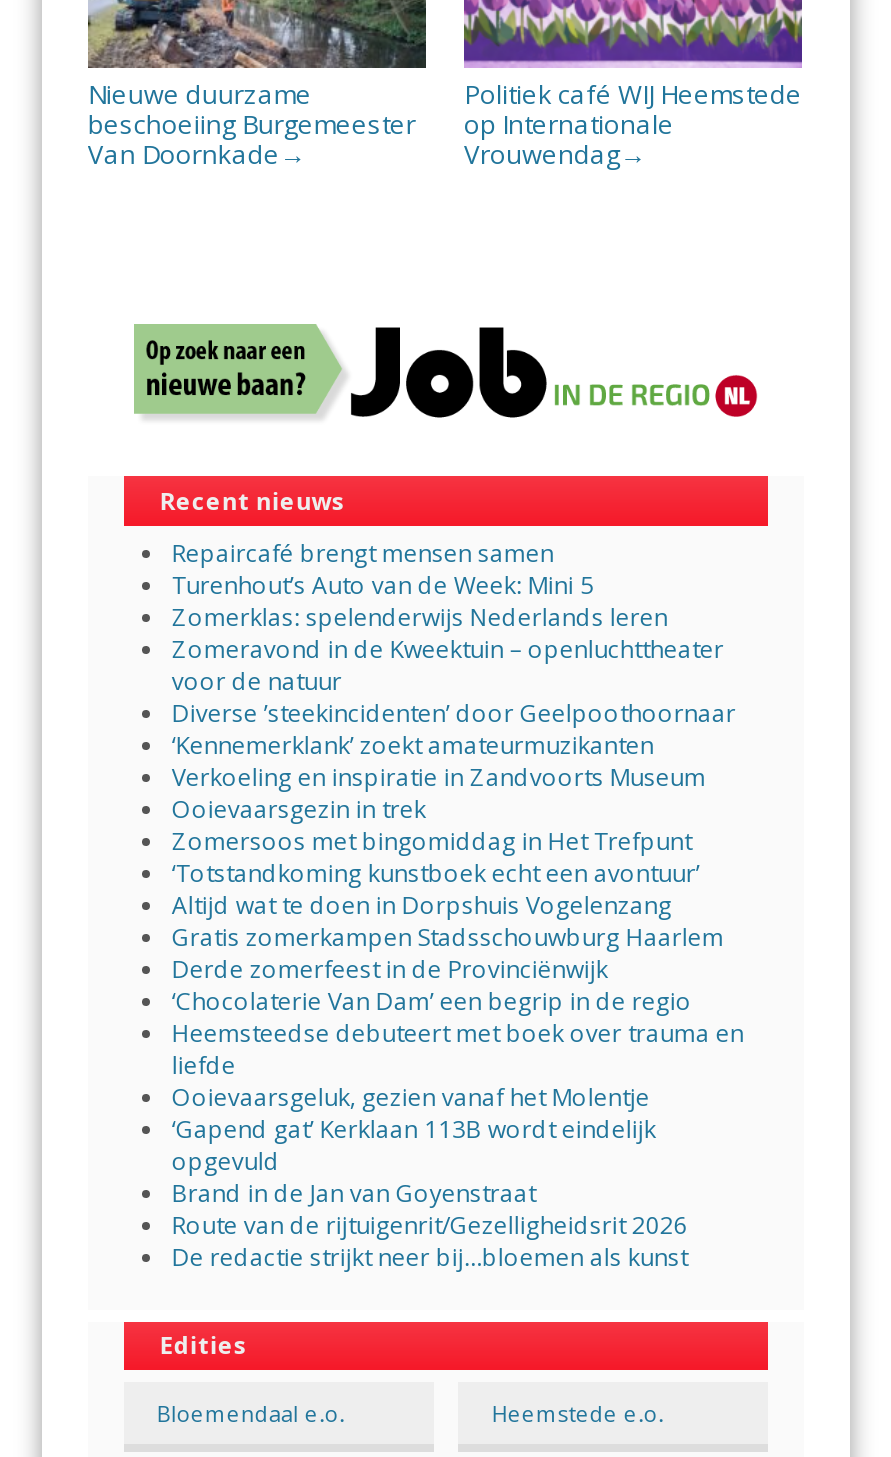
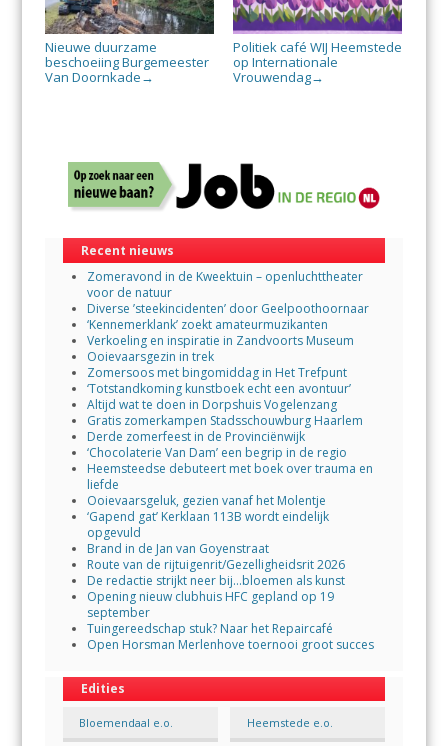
- Repaircafé brengt mensen samen
- Turenhout’s Auto van de Week: Mini 5
- Zomerklas: spelenderwijs Nederlands leren

moved up: Zomeravond in de Kweektuin – openluchttheater | voor de natuur | Diverse ’steekincidenten’ door Geelpoothoornaar | ... | Route van de rijtuigenrit/Gezelligheidsrit 2026 | De redactie strijkt neer bij…bloemen als kunst

+ Opening nieuw clubhuis HFC gepland op 19
+ september
+ Tuingereedschap stuk? Naar het Repaircafé
+ Open Horsman Merlenhove toernooi groot succes
